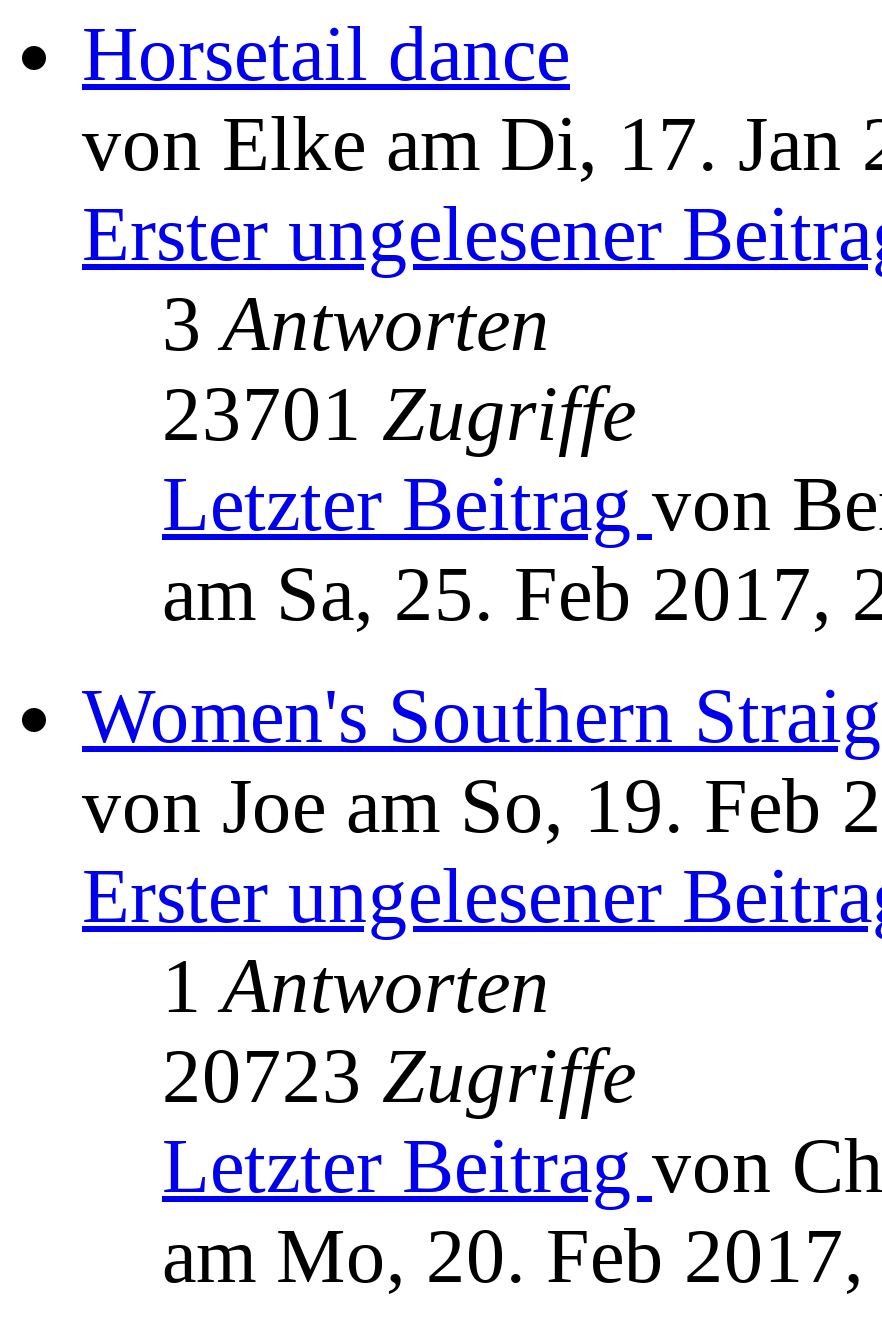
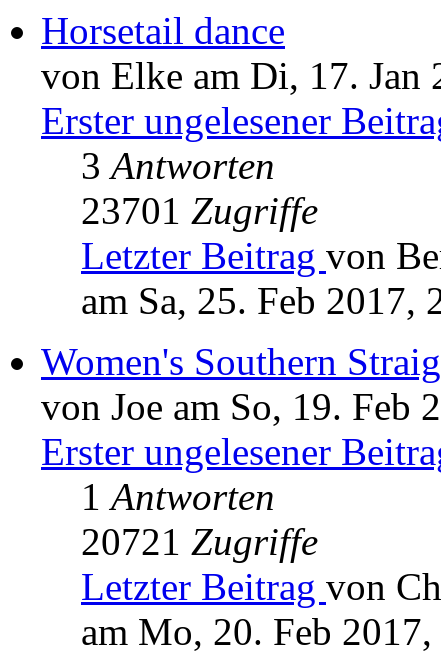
- 20723 Zugriffe
+ 20721 Zugriffe
